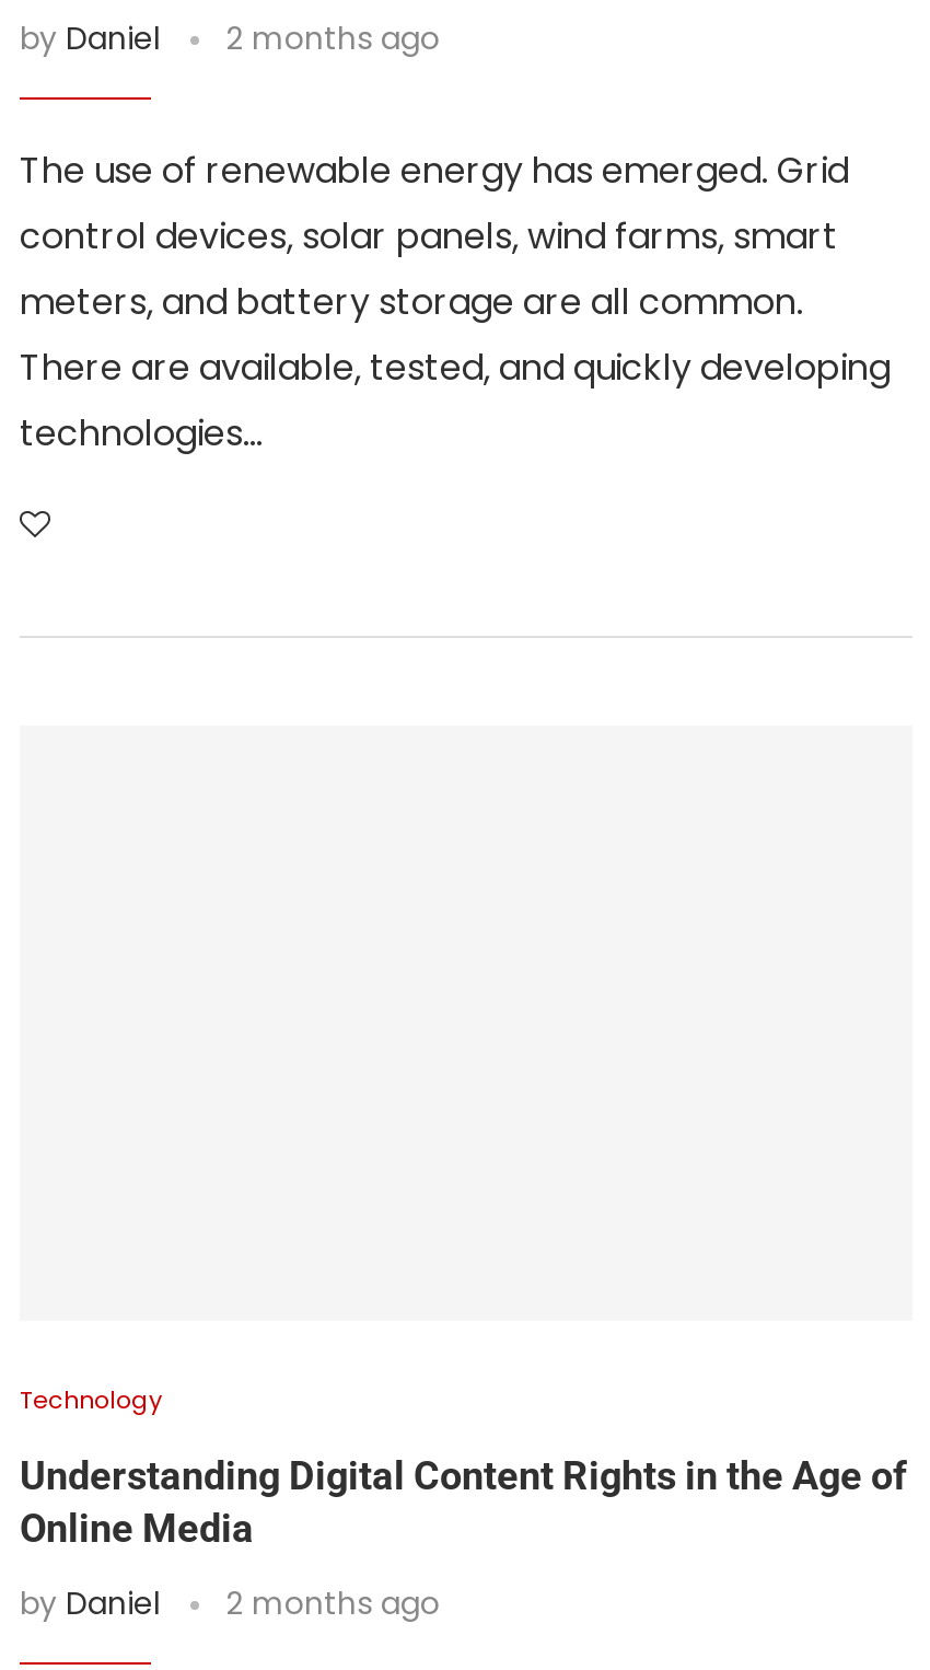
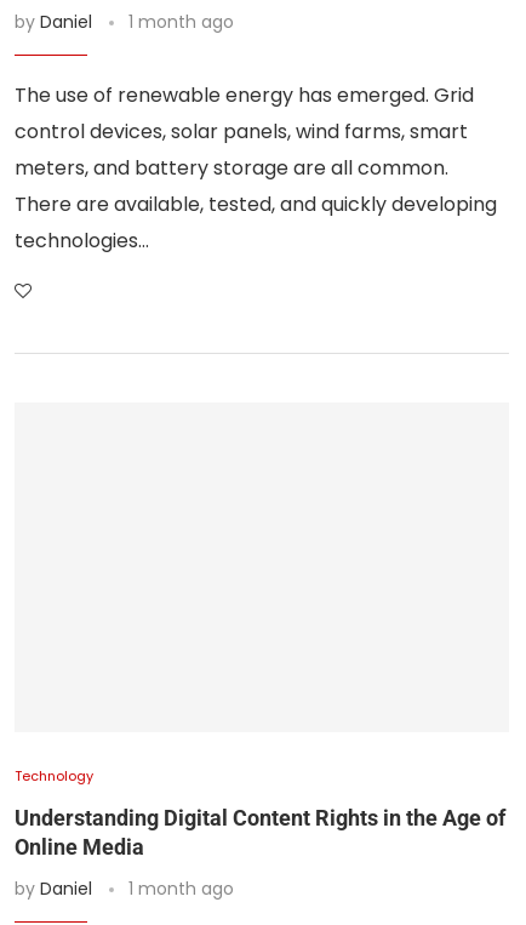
- by Daniel 2 months ago
+ by Daniel 1 month ago

- by Daniel 2 months ago
+ by Daniel 1 month ago
